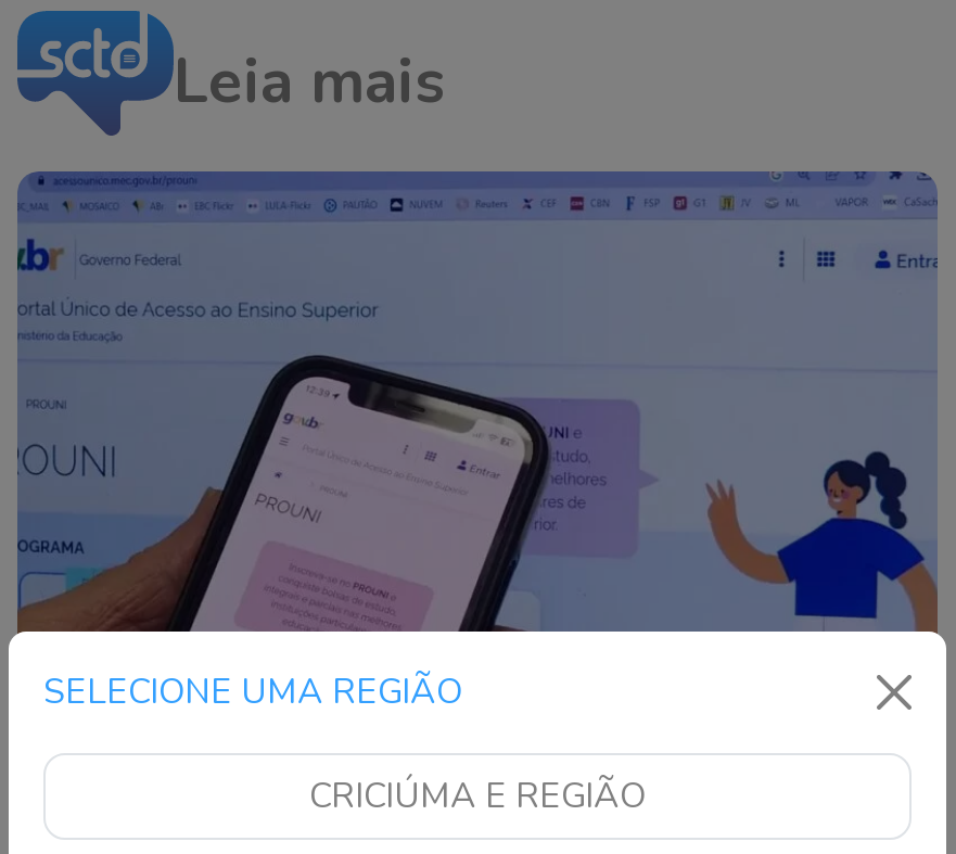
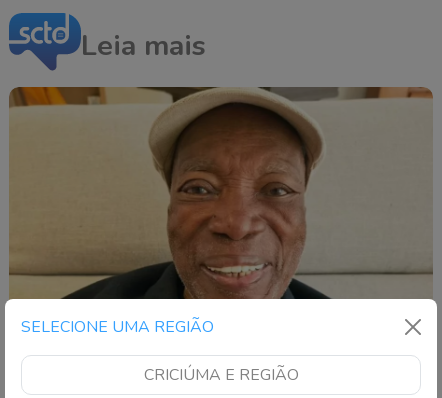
- [image]
+ [image]
